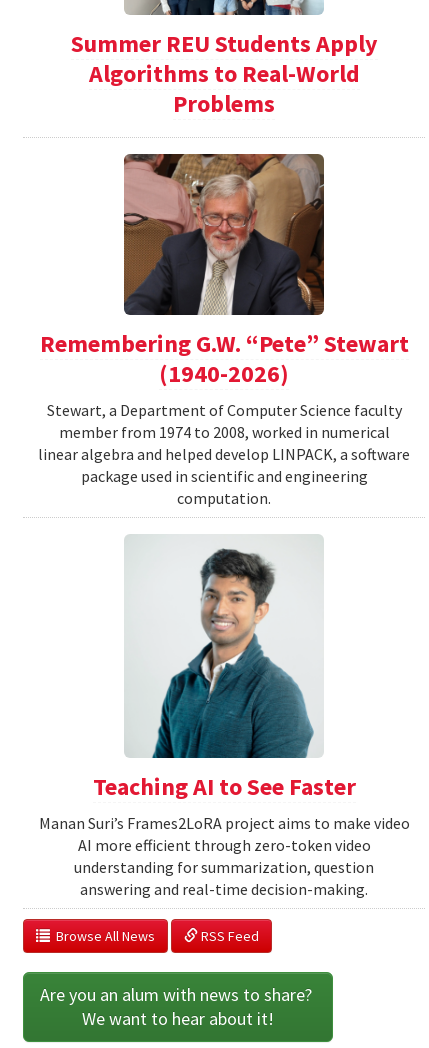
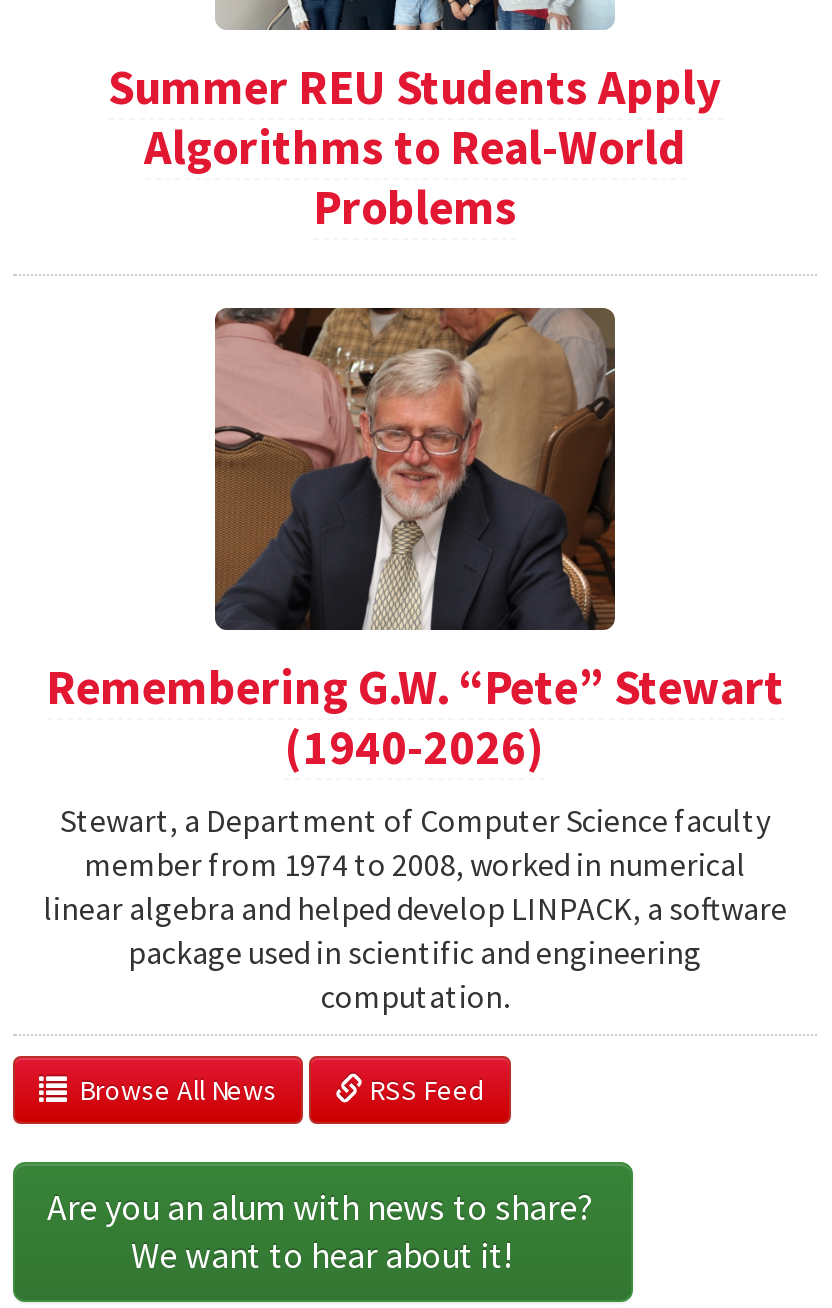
- [image]
- Teaching AI to See Faster
- Manan Suri’s Frames2LoRA project aims to make video
- AI more efficient through zero-token video
- understanding for summarization, question
- answering and real-time decision-making.
